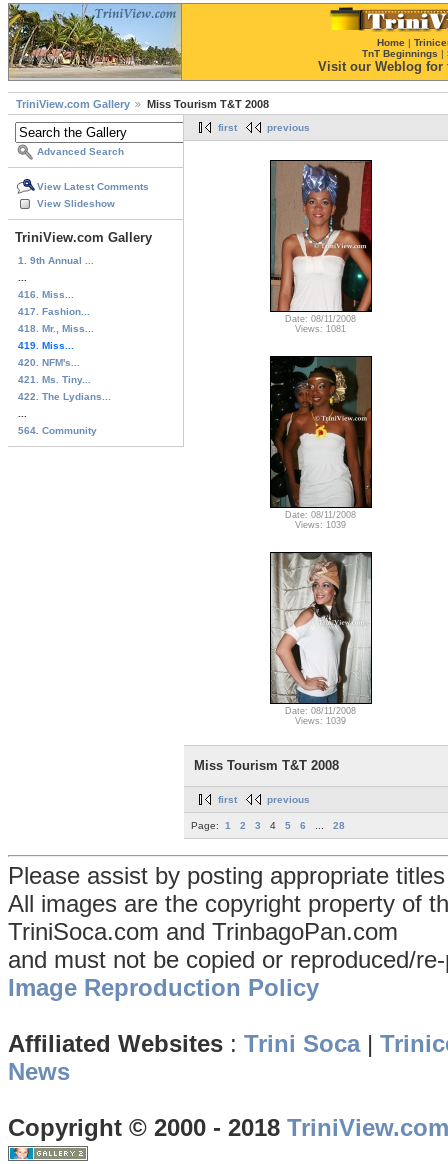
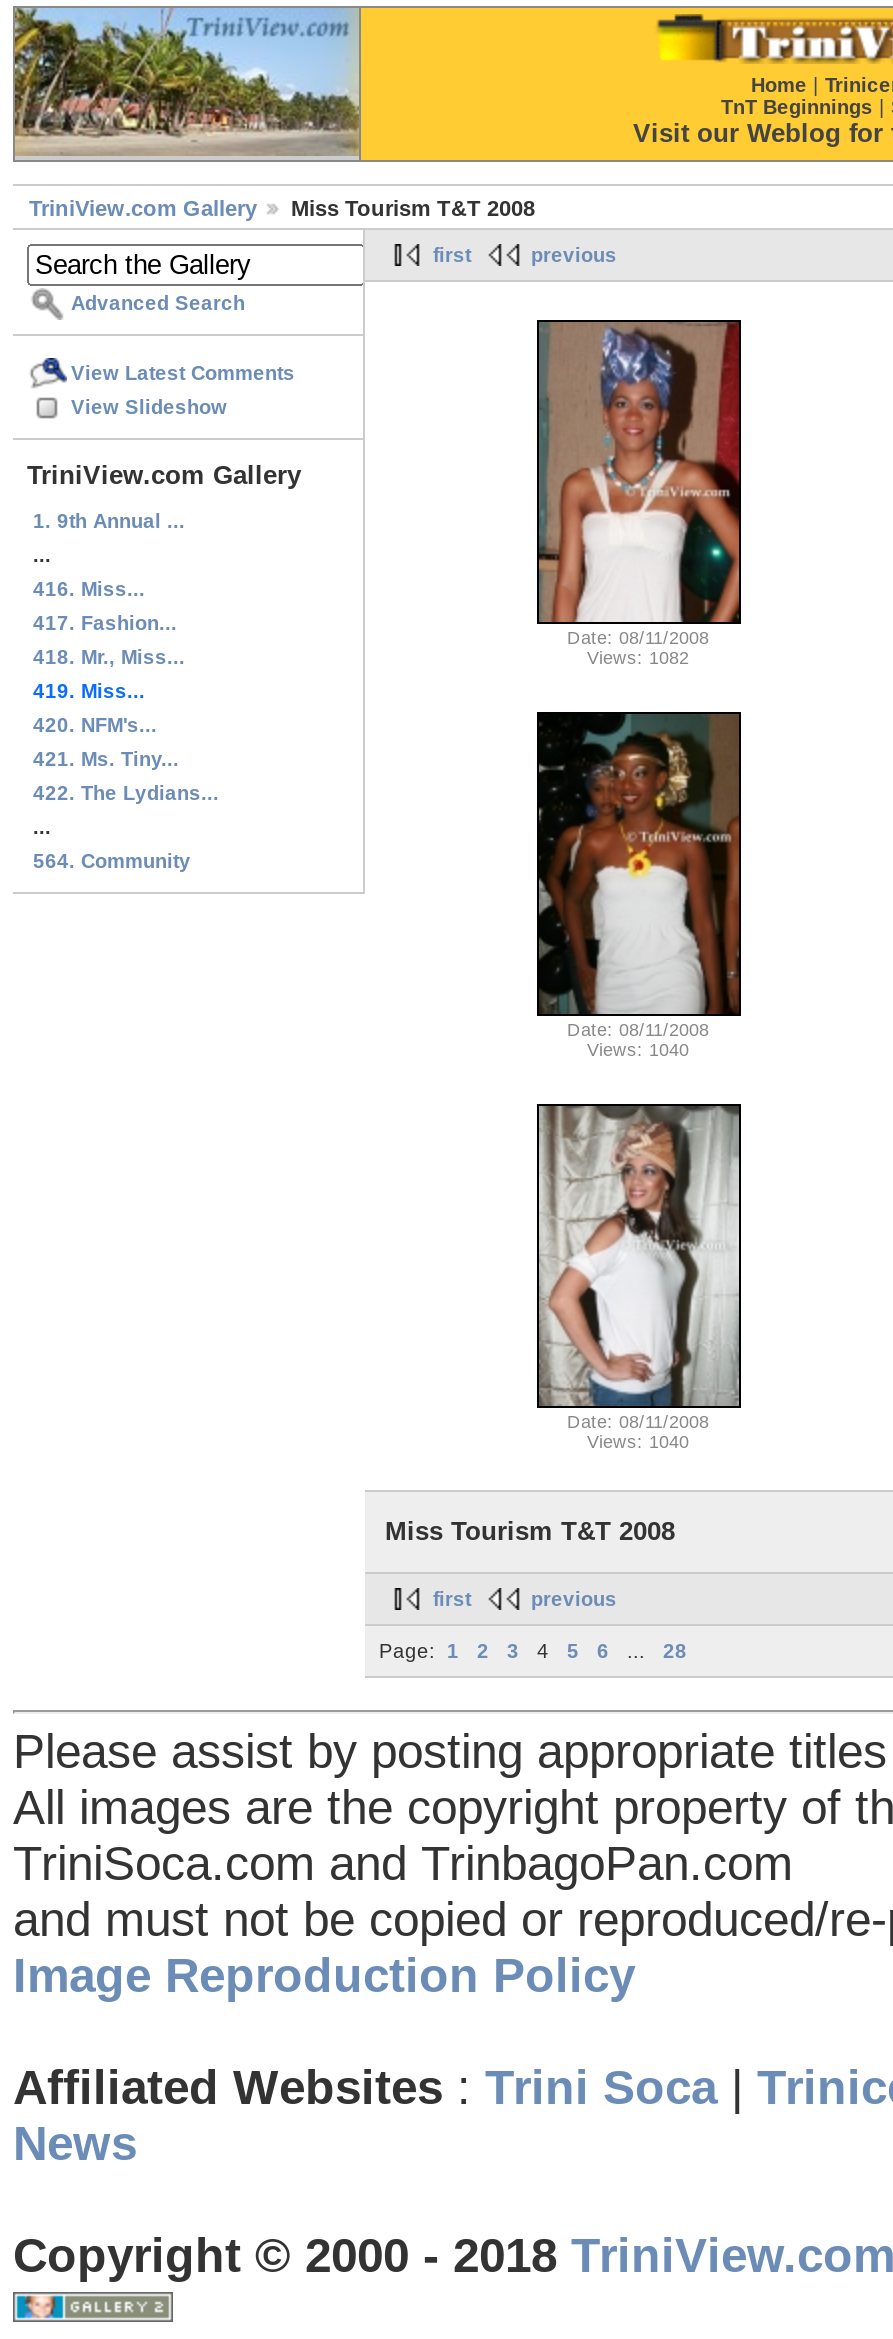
- Views: 1081
+ Views: 1082

- Views: 1039
+ Views: 1040

- Views: 1039
+ Views: 1040
